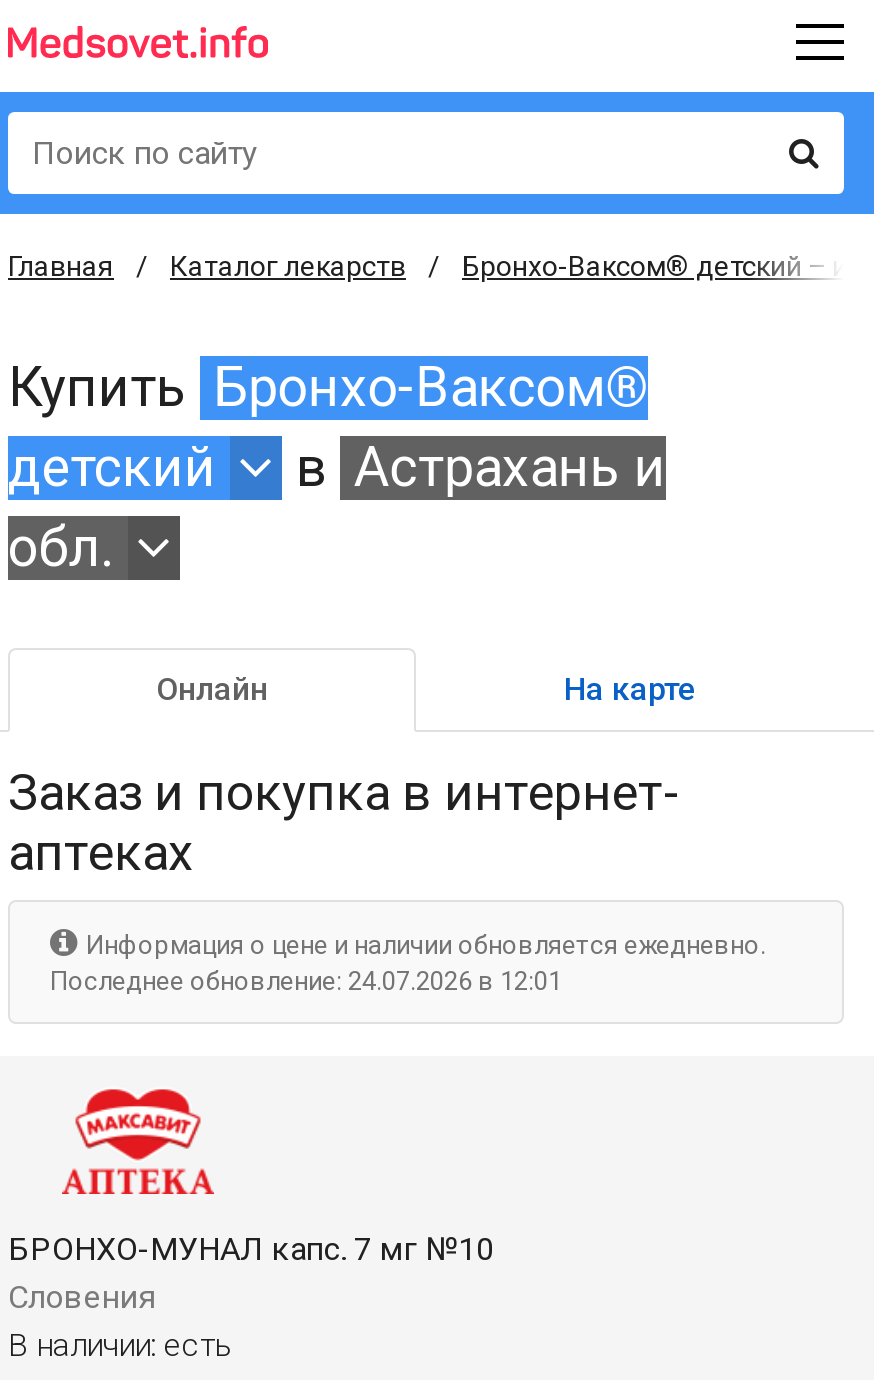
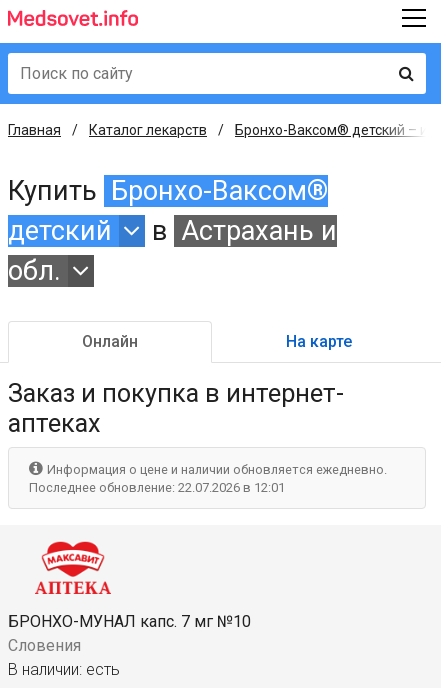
- Последнее обновление: 24.07.2026 в 12:01
+ Последнее обновление: 22.07.2026 в 12:01
